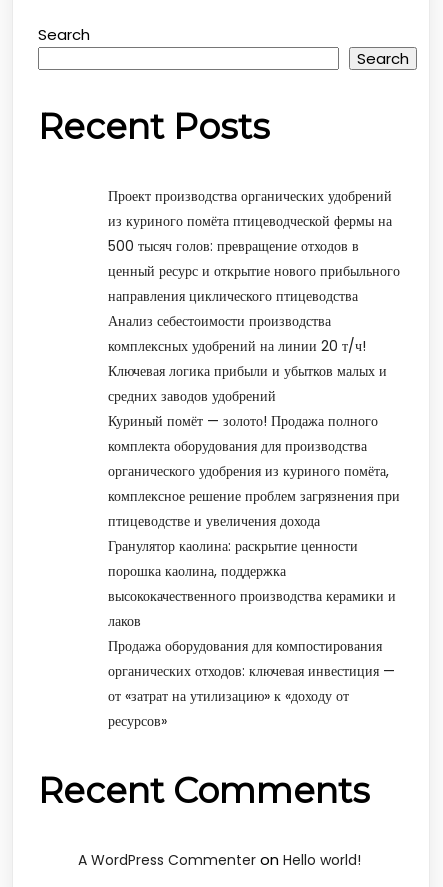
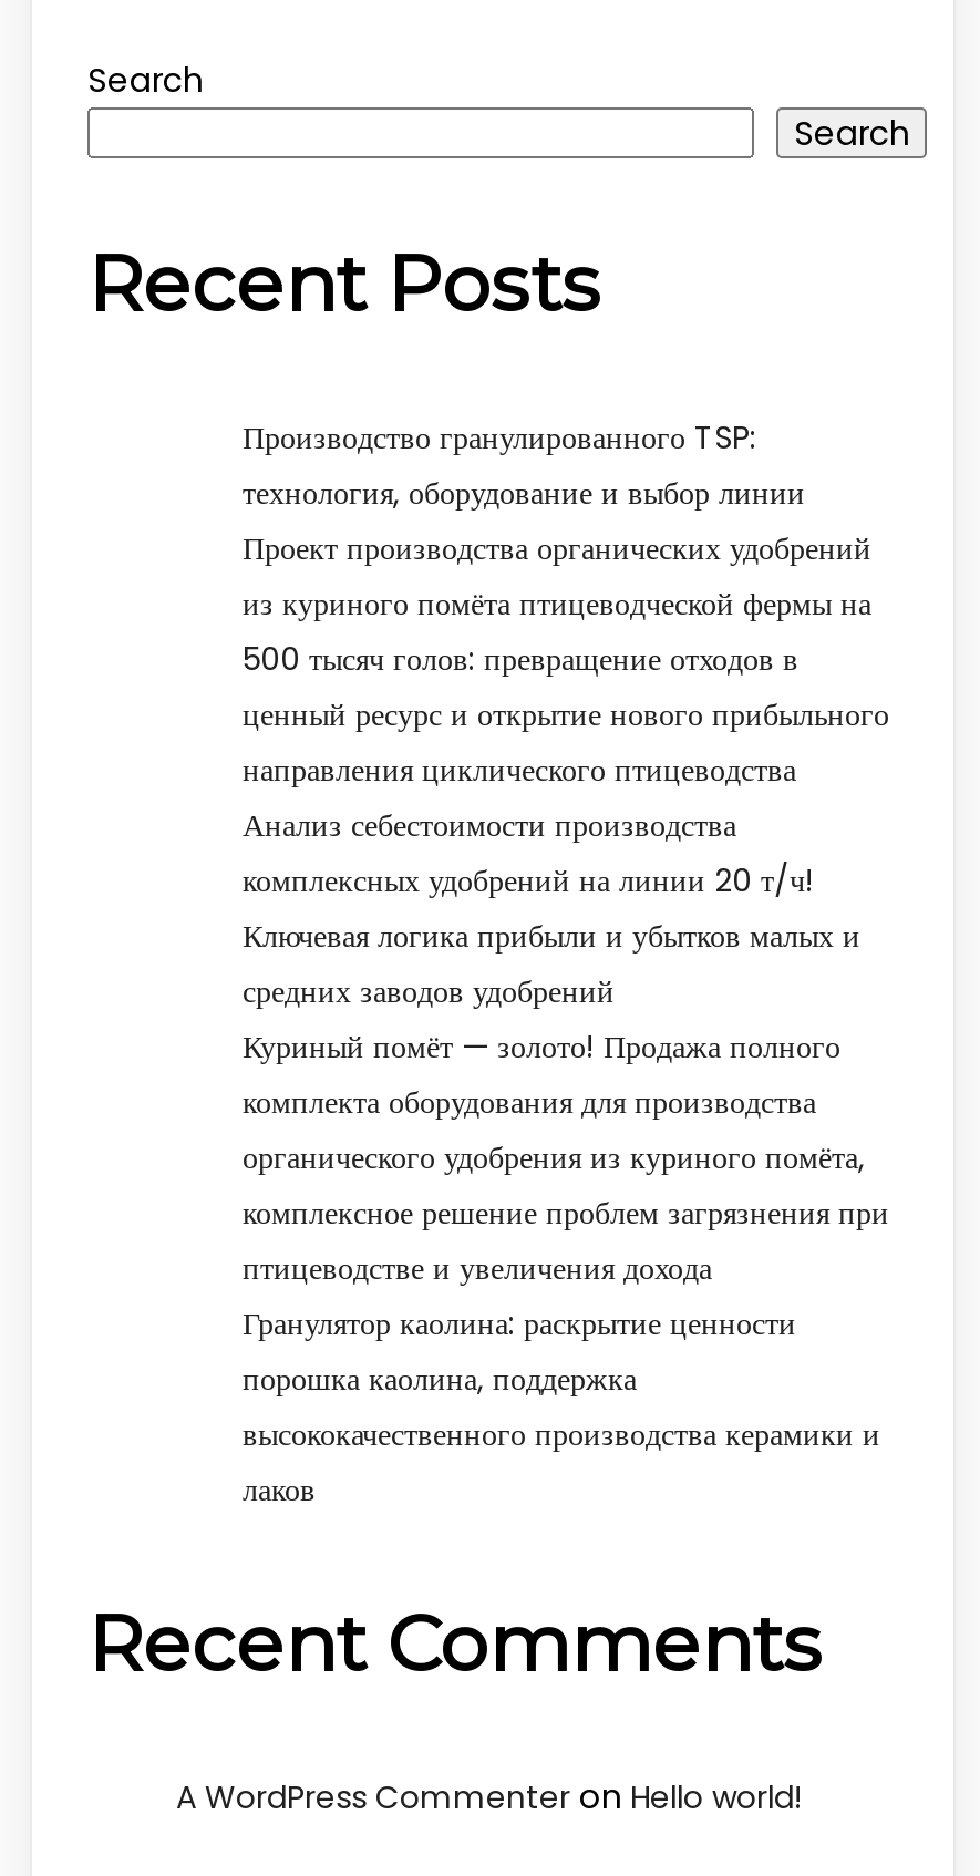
+ Производство гранулированного TSP:
+ технология, оборудование и выбор линии

moved down: Проект производства органических удобрений | из куриного помёта птицеводческой фермы на | 500 тысяч голов: превращение отходов в | ... | высококачественного производства керамики и | лаков

- Продажа оборудования для компостирования
- органических отходов: ключевая инвестиция —
- от «затрат на утилизацию» к «доходу от
- ресурсов»
